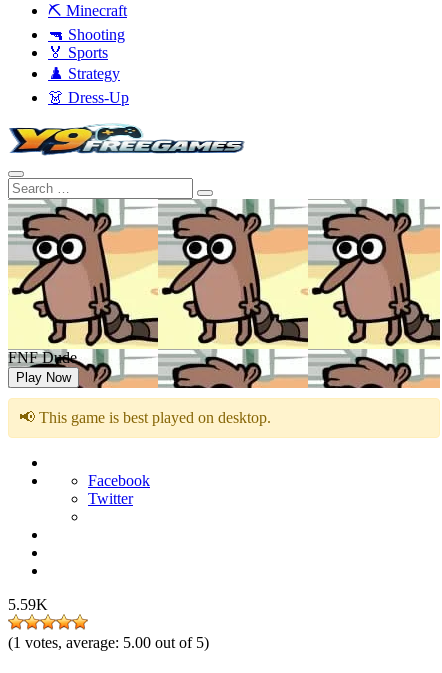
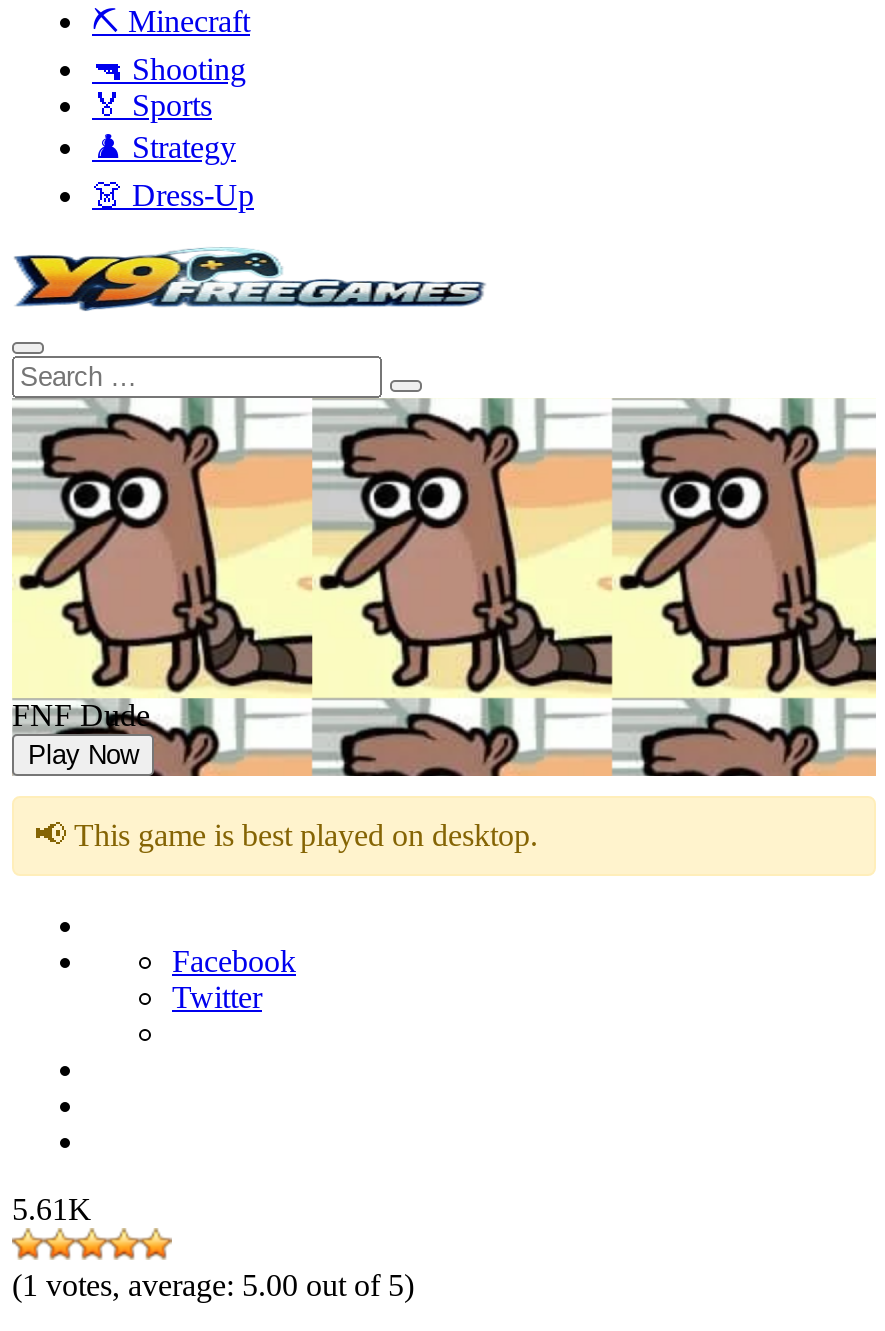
- 5.59K
+ 5.61K
